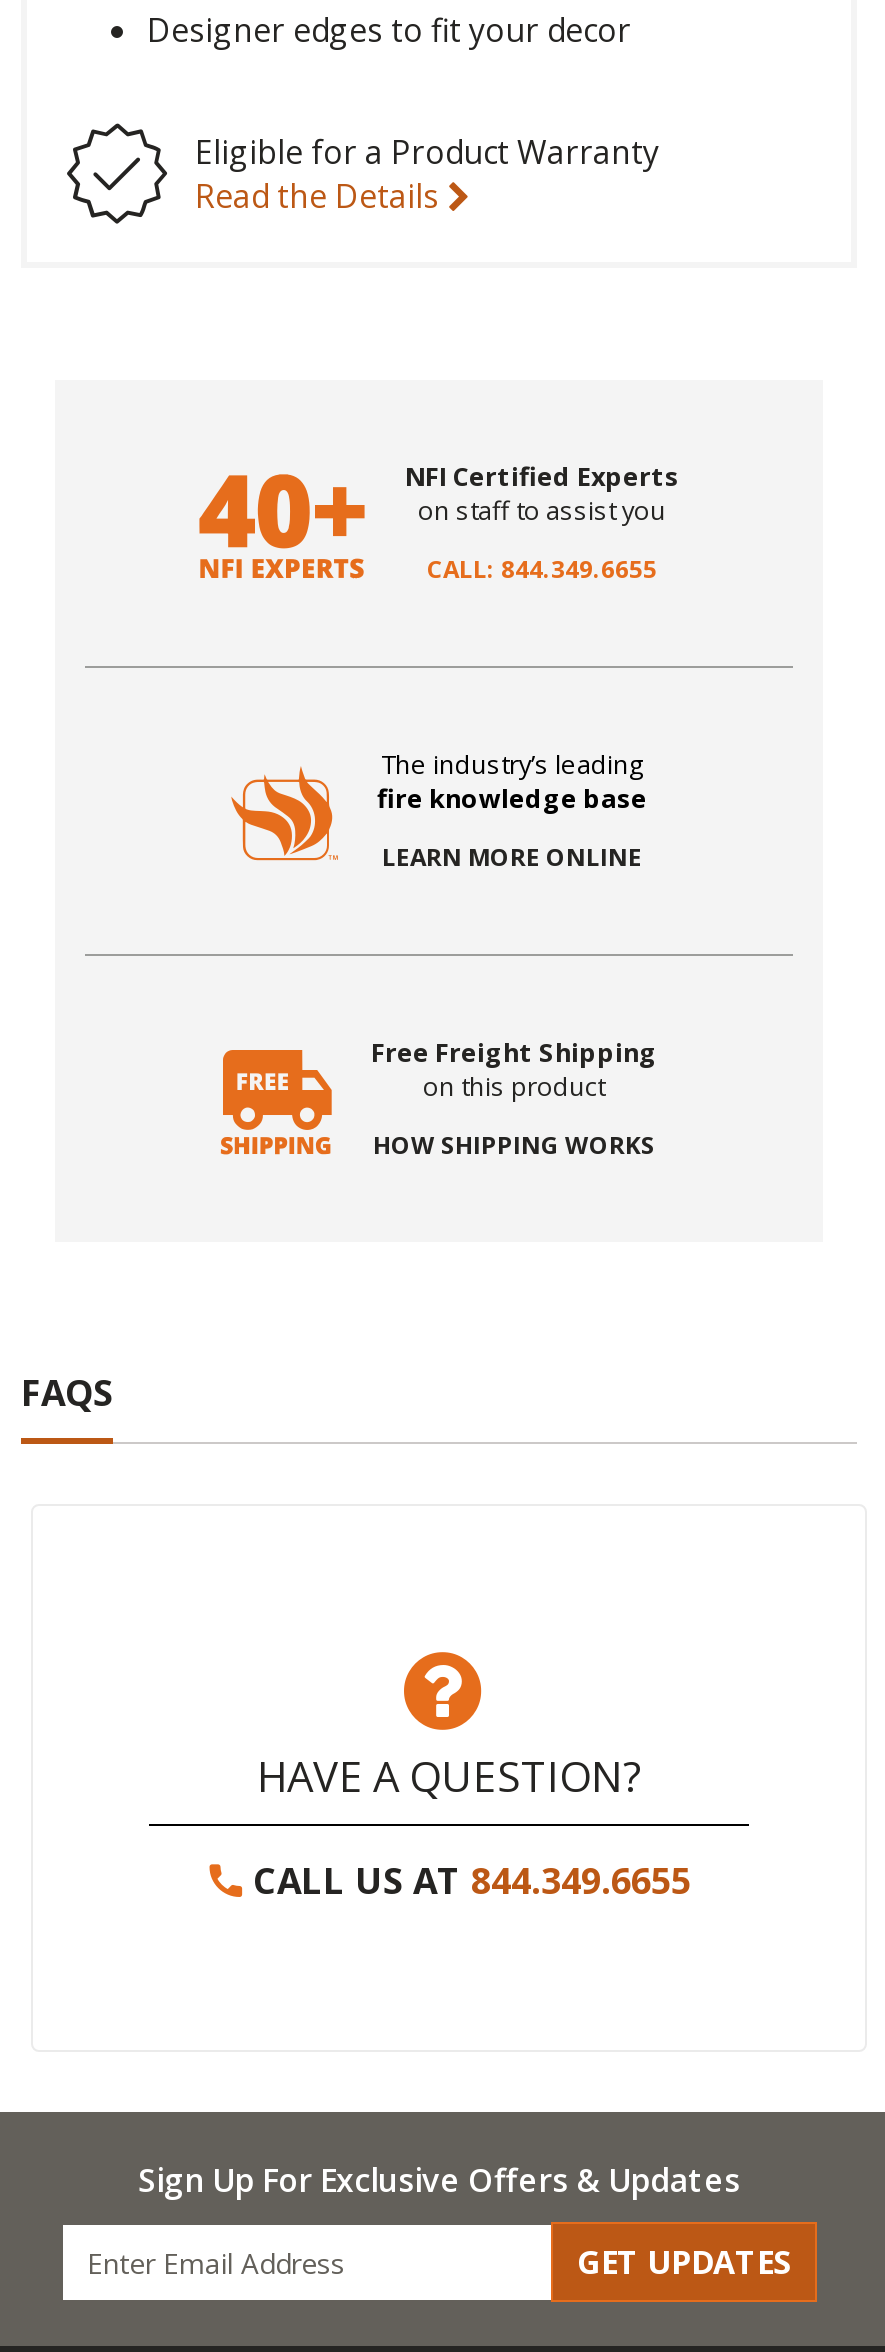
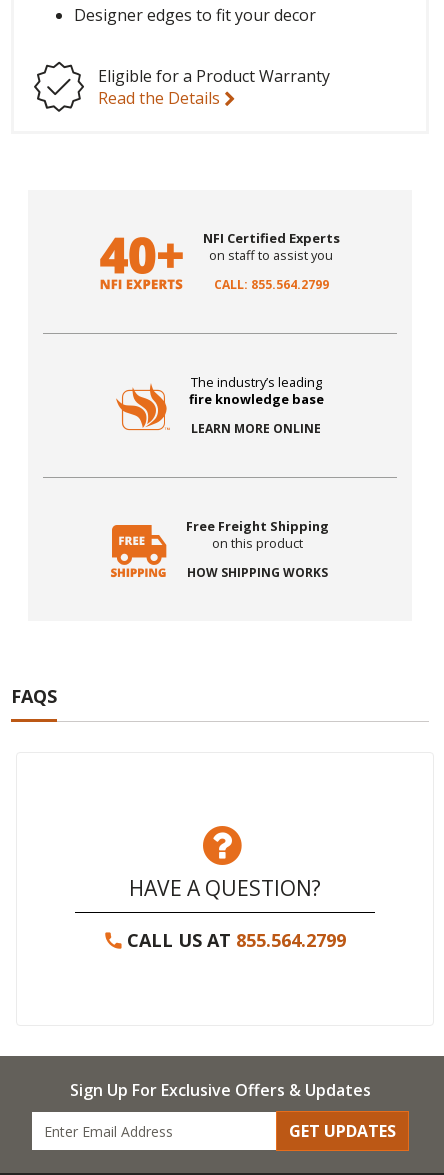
- CALL: 844.349.6655
+ CALL: 855.564.2799

- CALL US AT 844.349.6655
+ CALL US AT 855.564.2799
